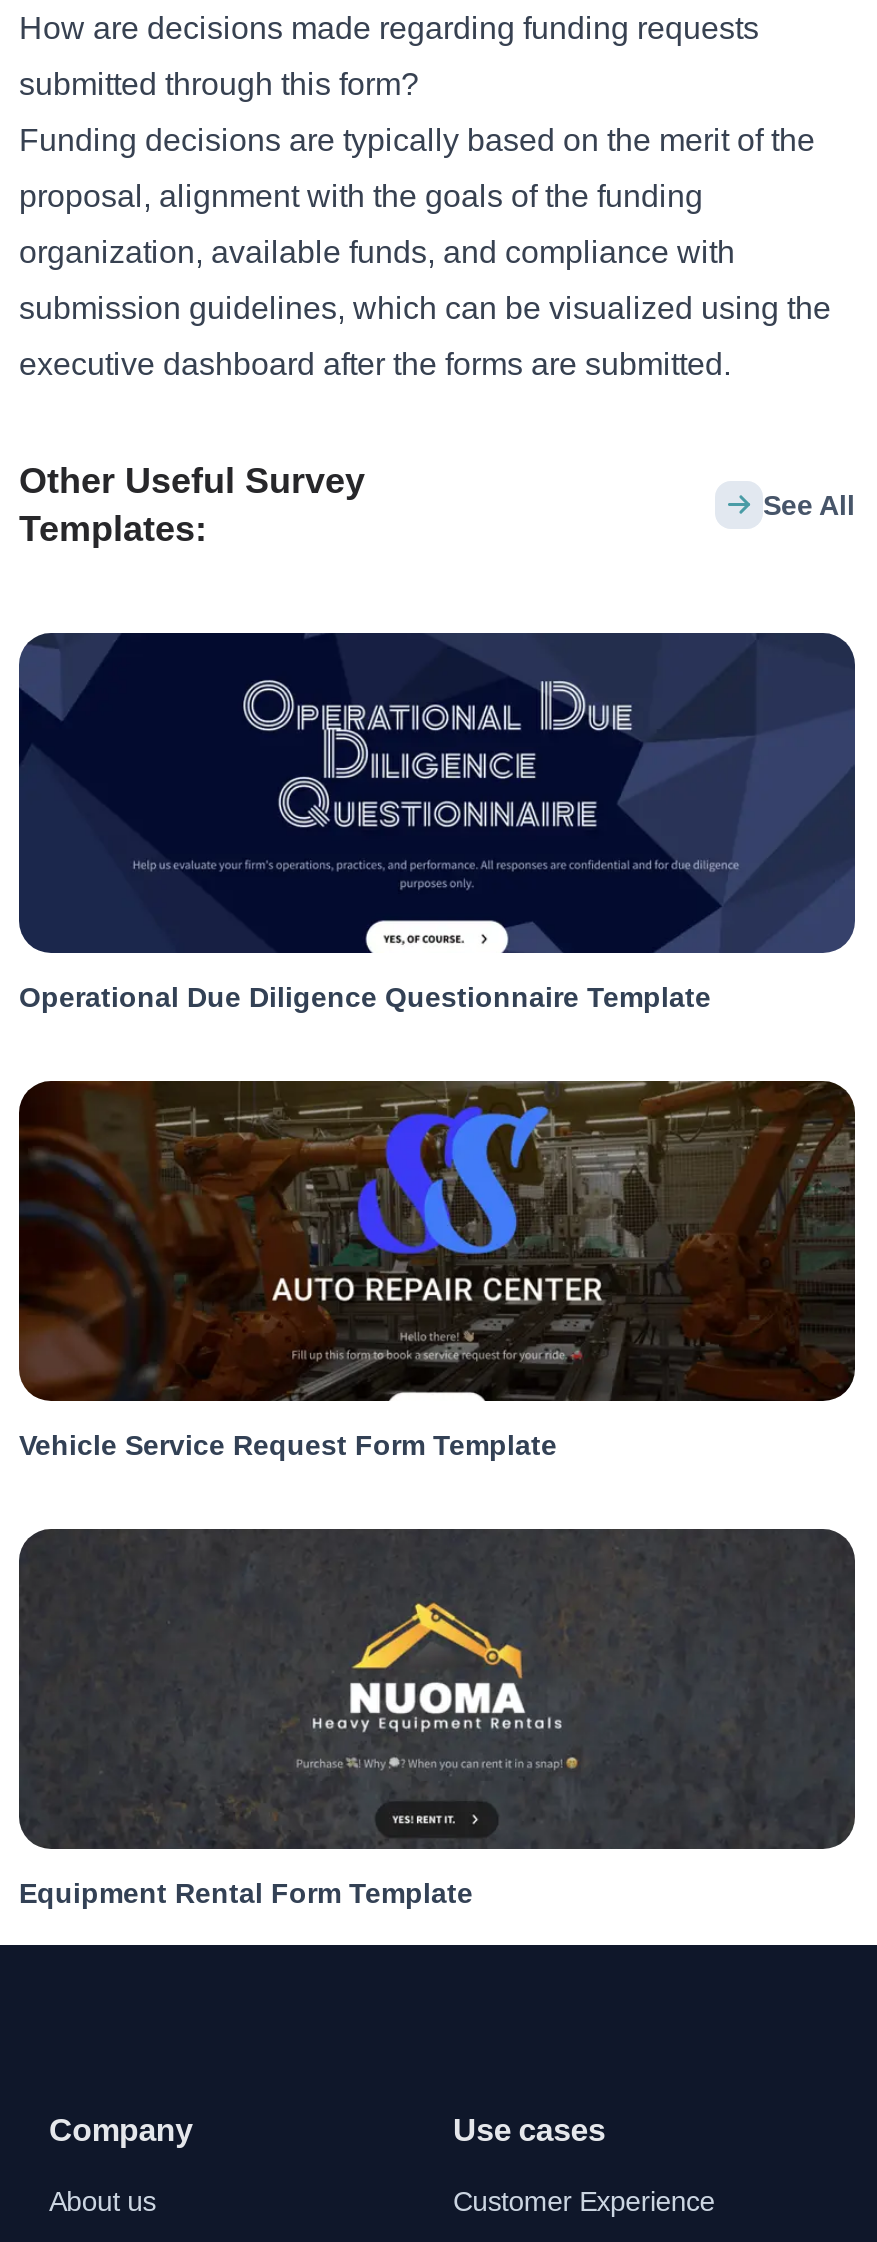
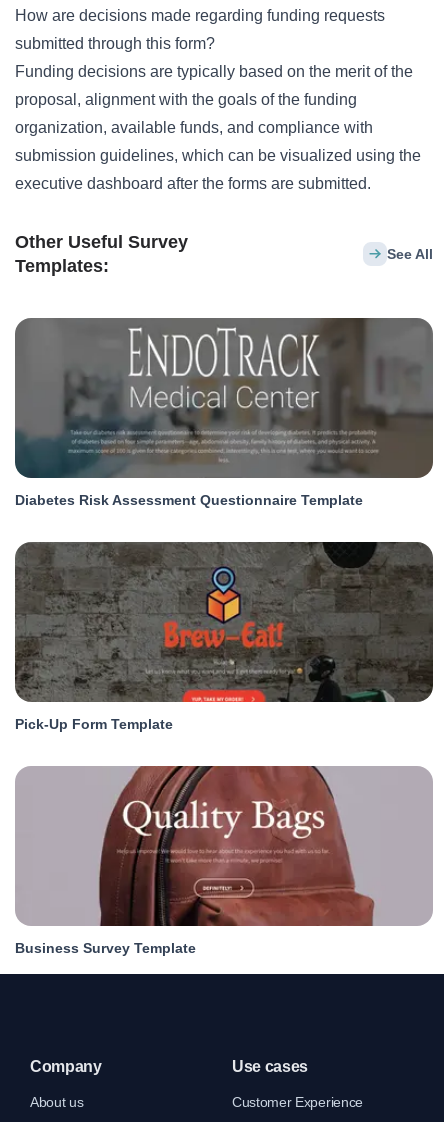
- [image]
- Operational Due Diligence Questionnaire Template
+ [image]
+ Diabetes Risk Assessment Questionnaire Template

- [image]
- Vehicle Service Request Form Template
+ [image]
+ Pick-Up Form Template

- [image]
- Equipment Rental Form Template
+ [image]
+ Business Survey Template
